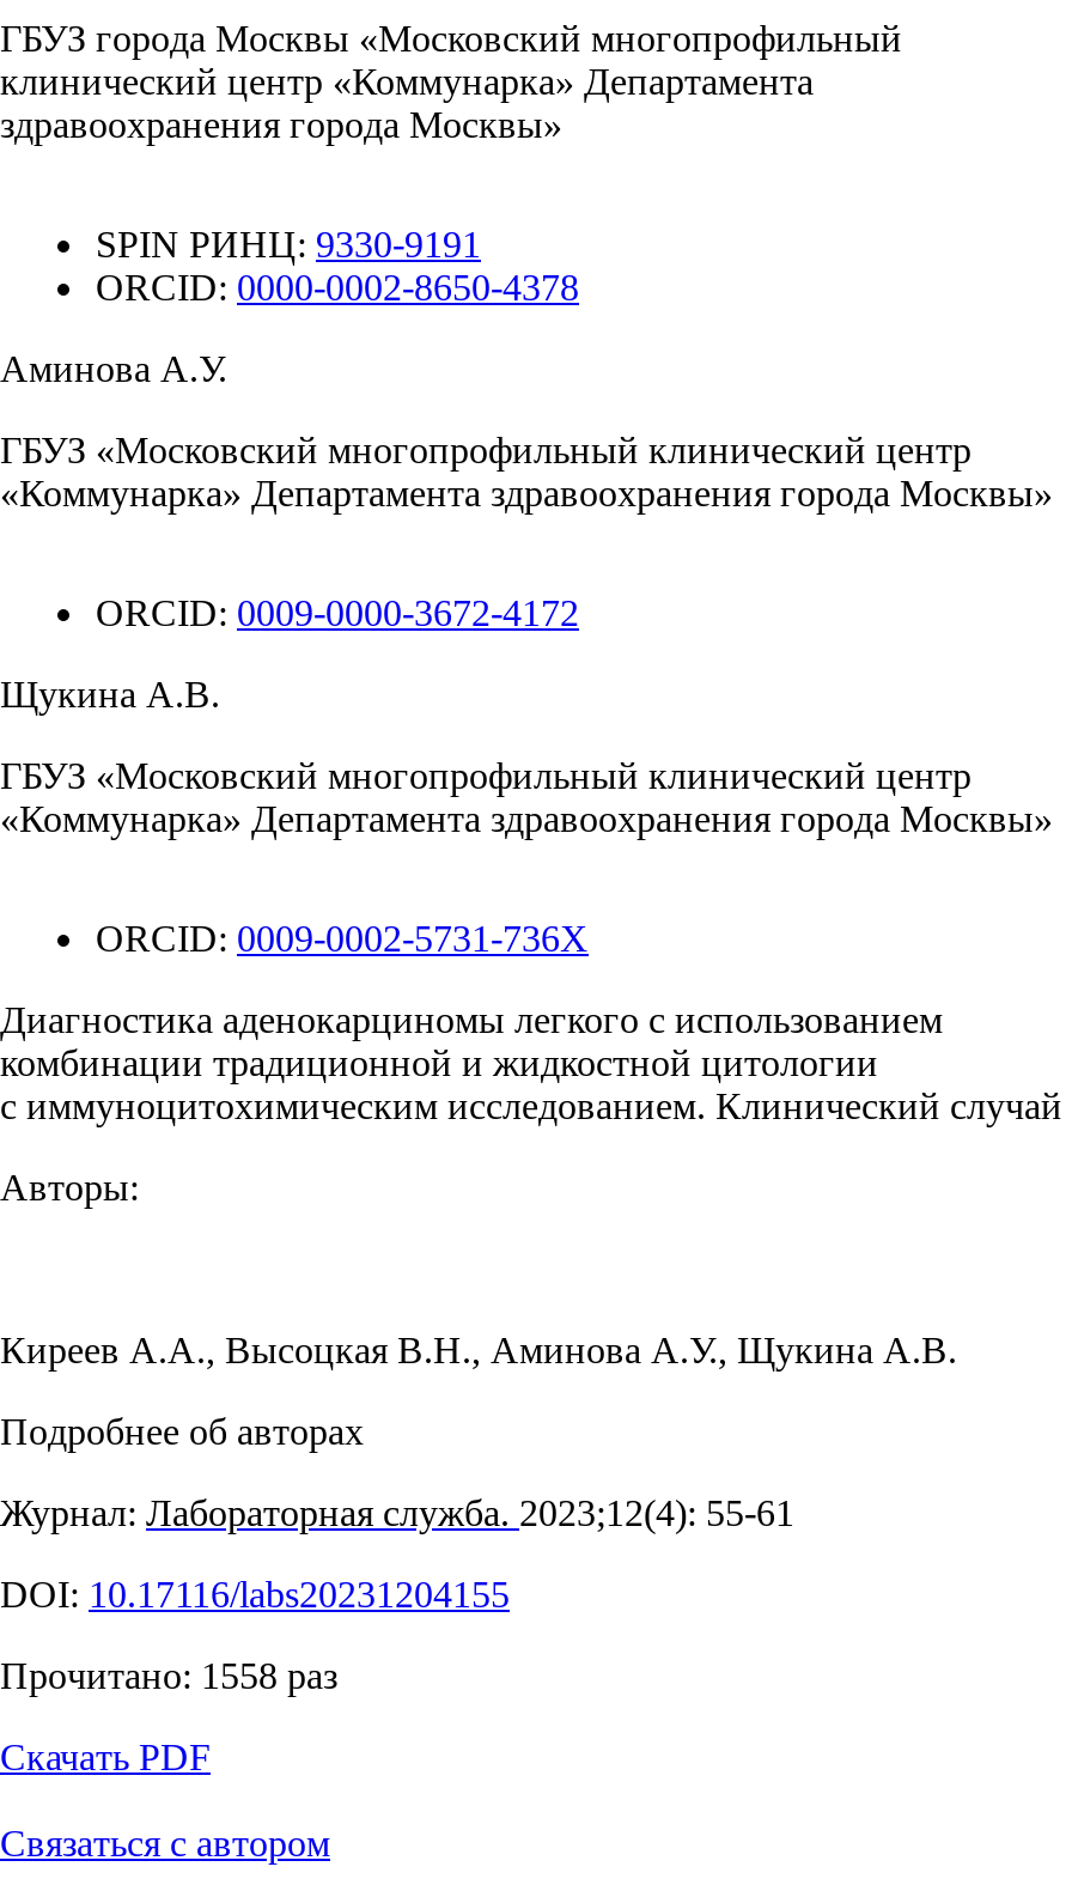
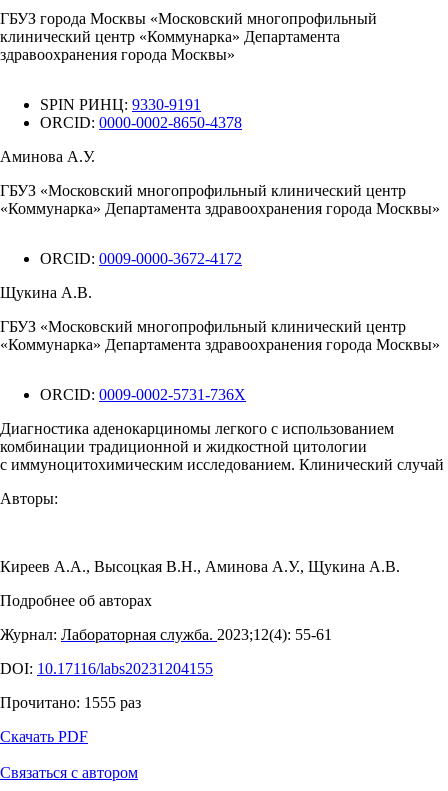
- Прочитано: 1558 раз
+ Прочитано: 1555 раз
